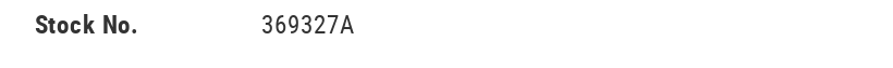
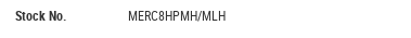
- 369327A
+ MERC8HPMH/MLH
